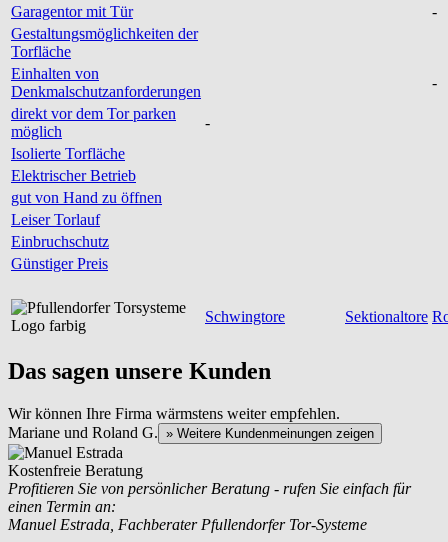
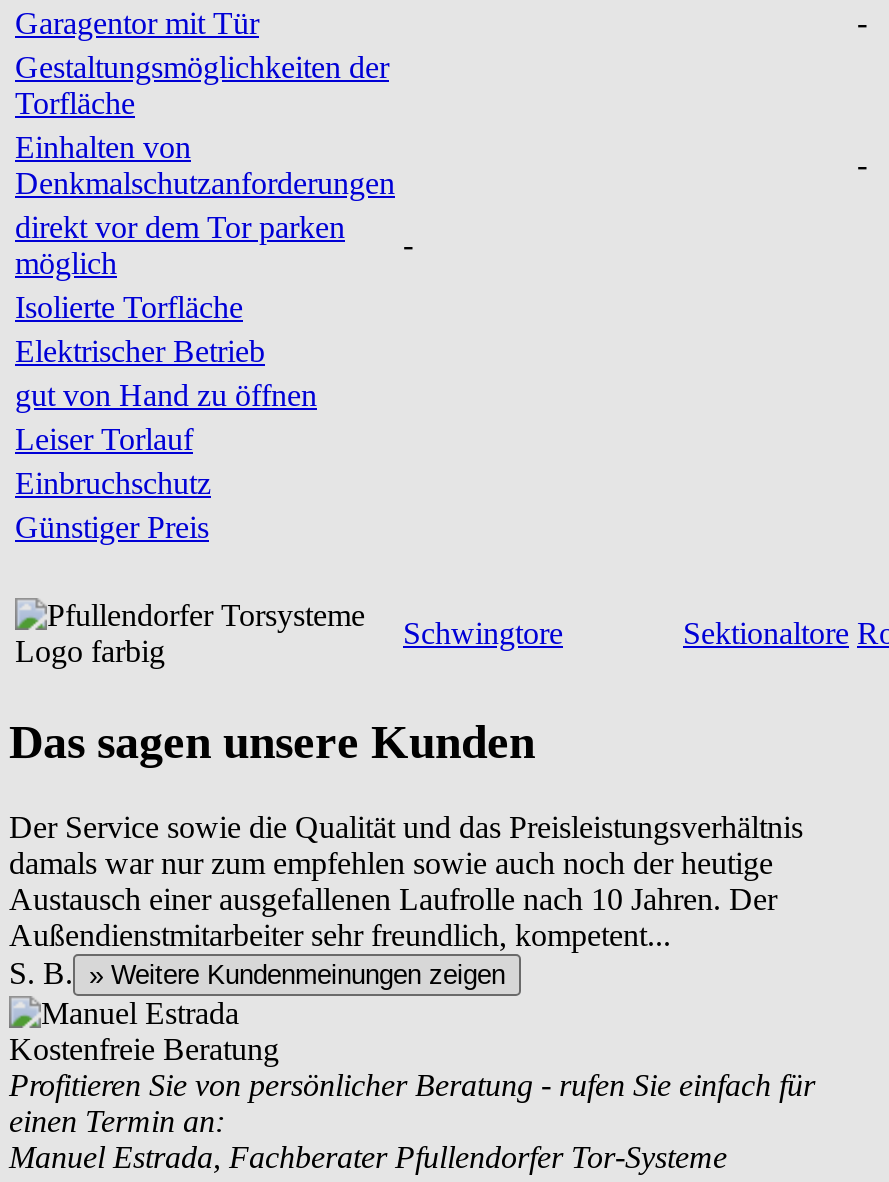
- Wir können Ihre Firma wärmstens weiter empfehlen.
- Mariane und Roland G. » Weitere Kundenmeinungen zeigen
+ Der Service sowie die Qualität und das Preisleistungsverhältnis
+ damals war nur zum empfehlen sowie auch noch der heutige
+ Austausch einer ausgefallenen Laufrolle nach 10 Jahren. Der
+ Außendienstmitarbeiter sehr freundlich, kompetent...
+ S. B. » Weitere Kundenmeinungen zeigen
